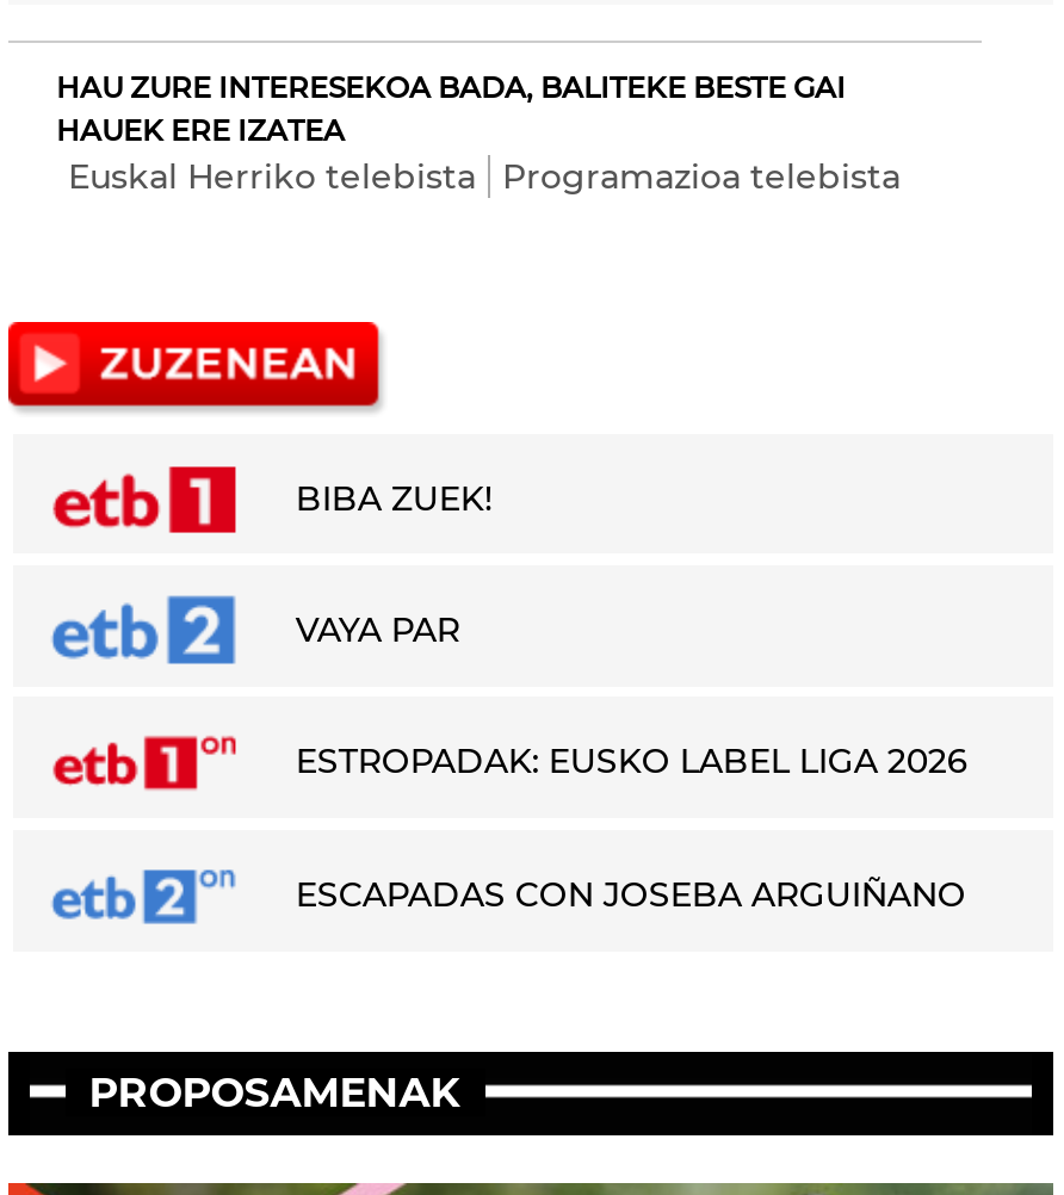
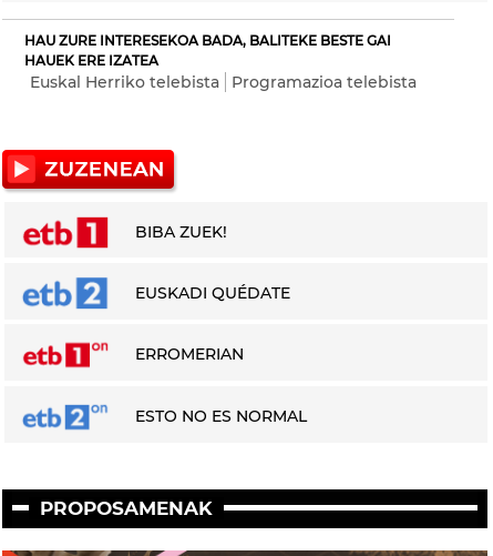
- VAYA PAR
+ EUSKADI QUÉDATE

- ESTROPADAK: EUSKO LABEL LIGA 2026
+ ERROMERIAN

- ESCAPADAS CON JOSEBA ARGUIÑANO
+ ESTO NO ES NORMAL
